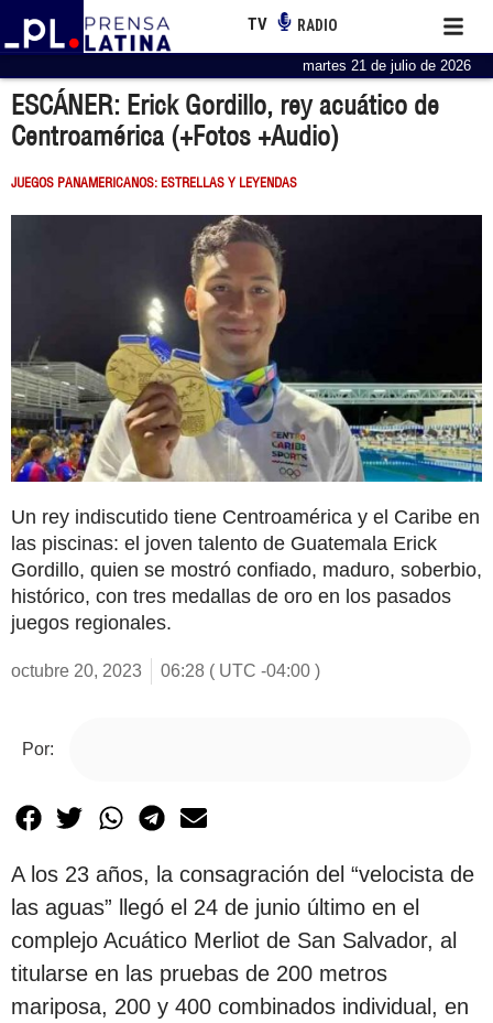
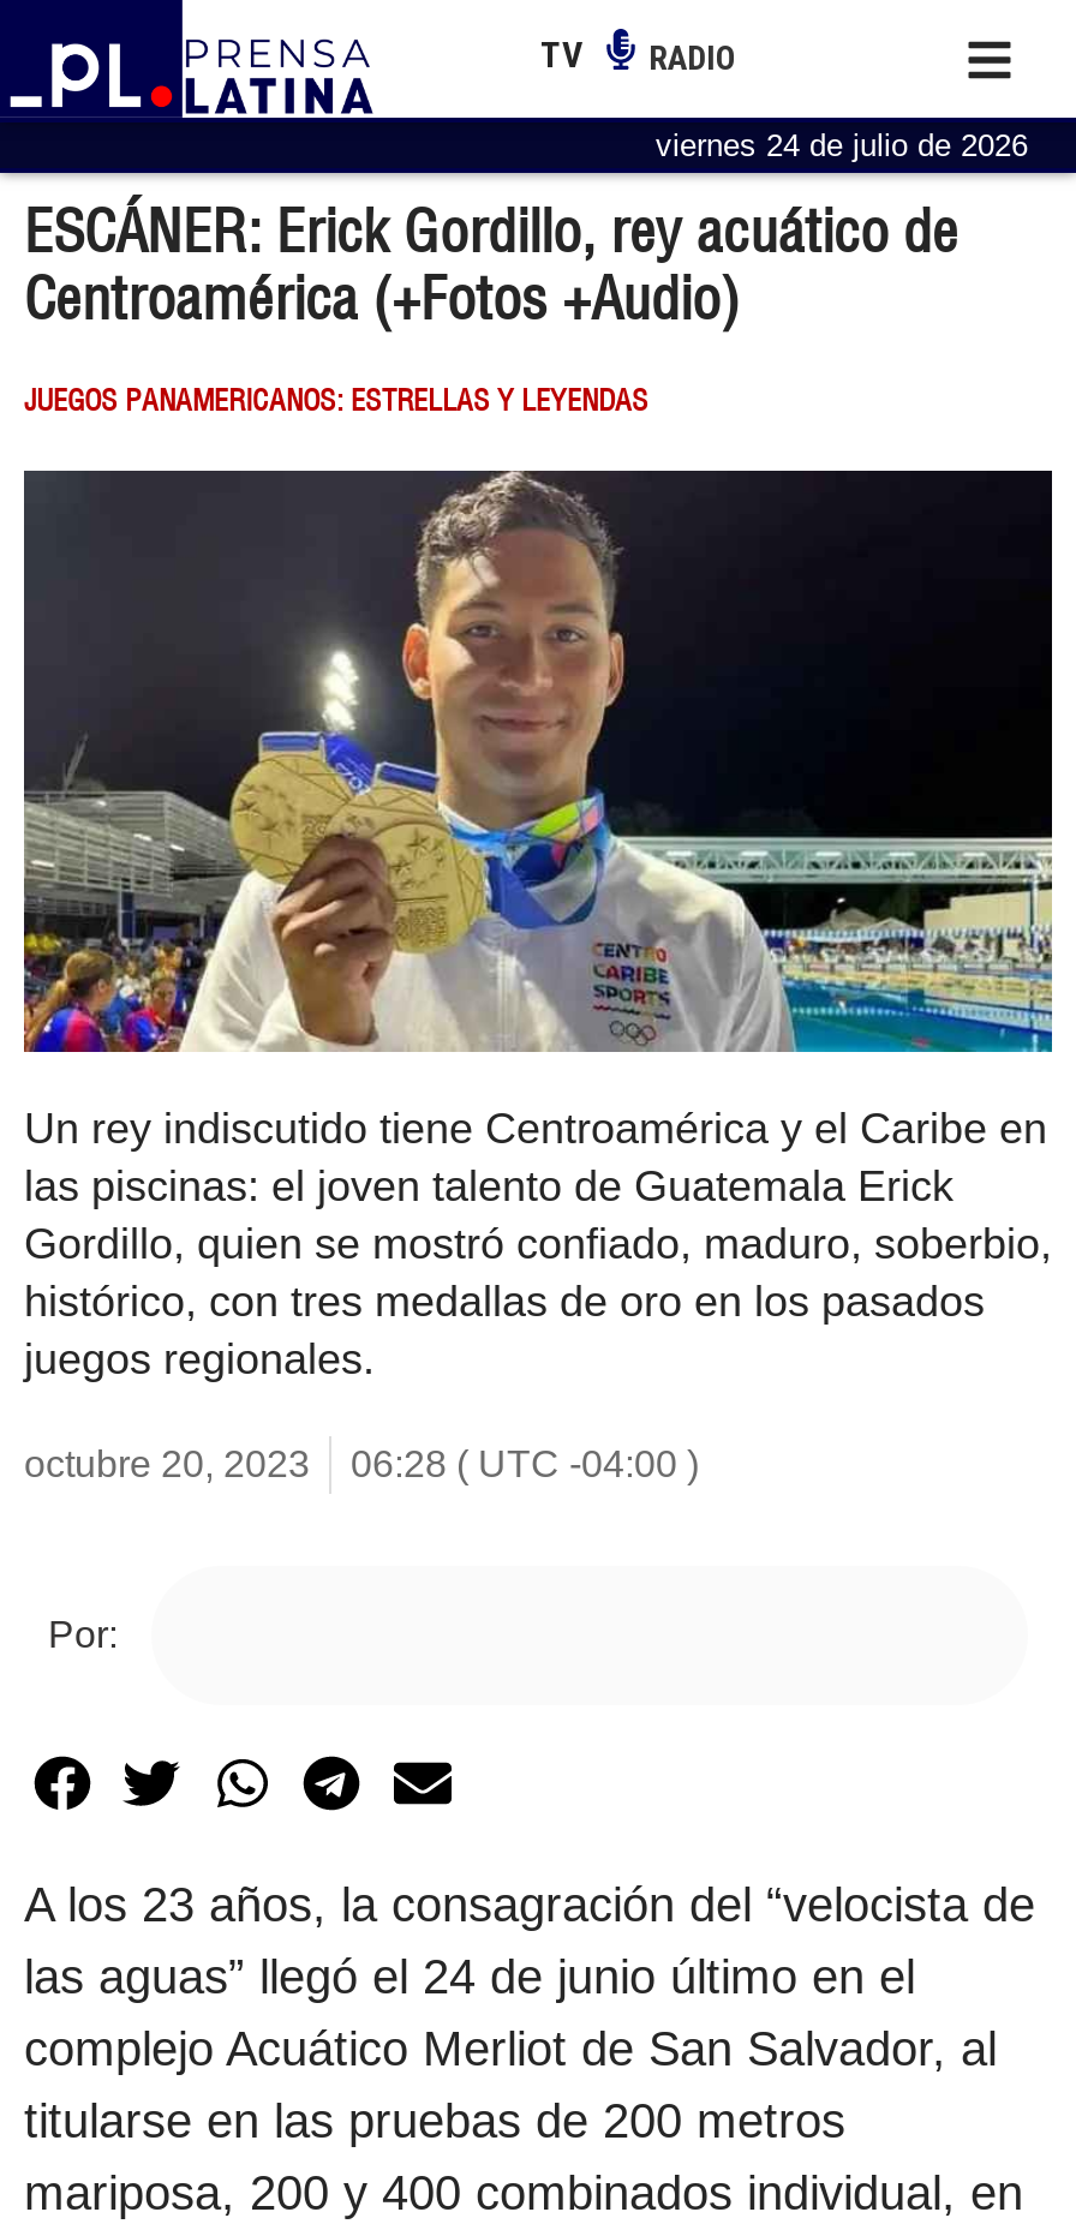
- martes 21 de julio de 2026
+ viernes 24 de julio de 2026
